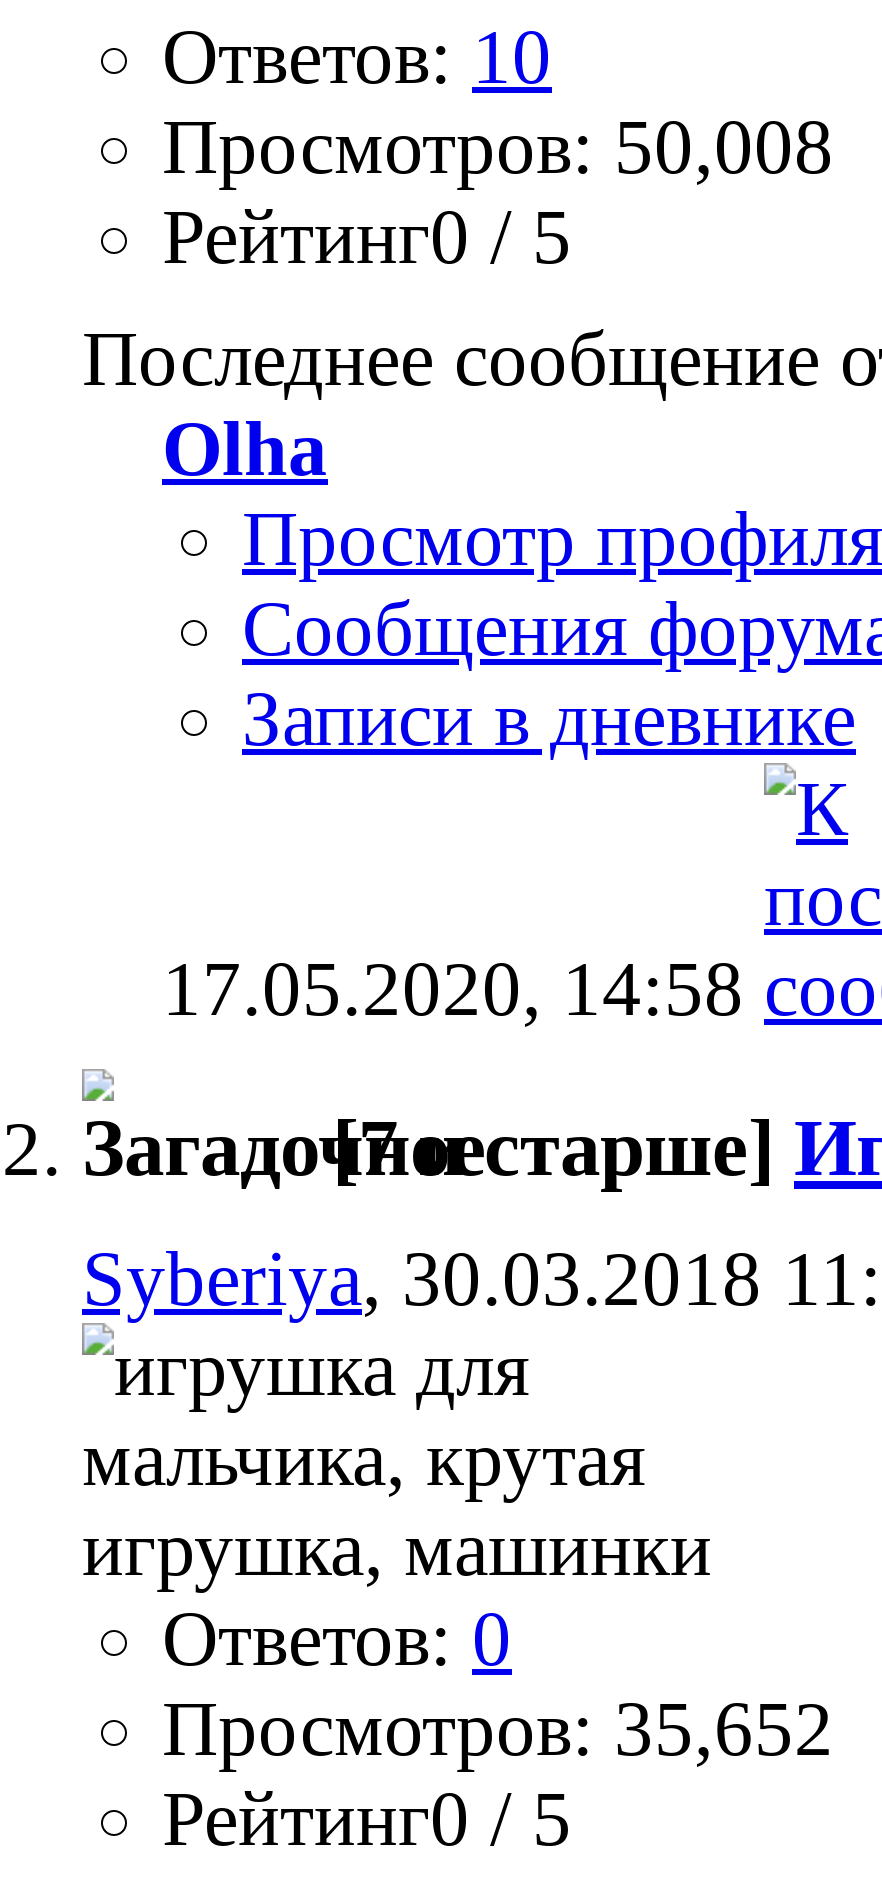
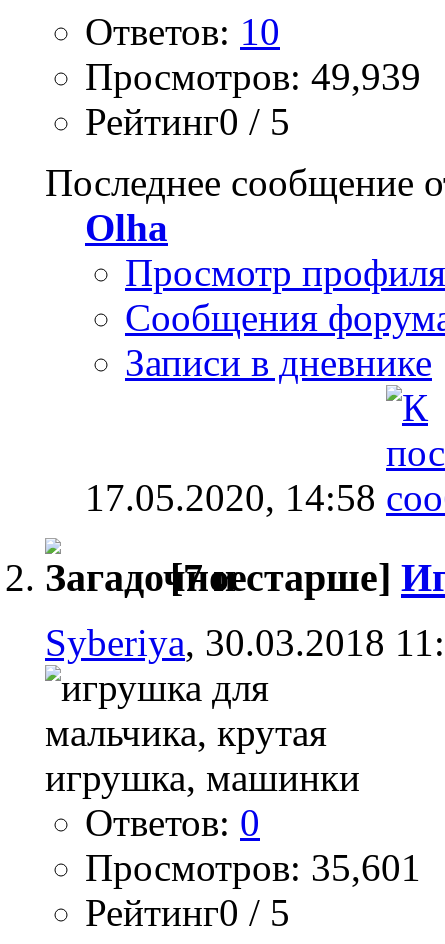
- Просмотров: 50,008
+ Просмотров: 49,939

- Просмотров: 35,652
+ Просмотров: 35,601
